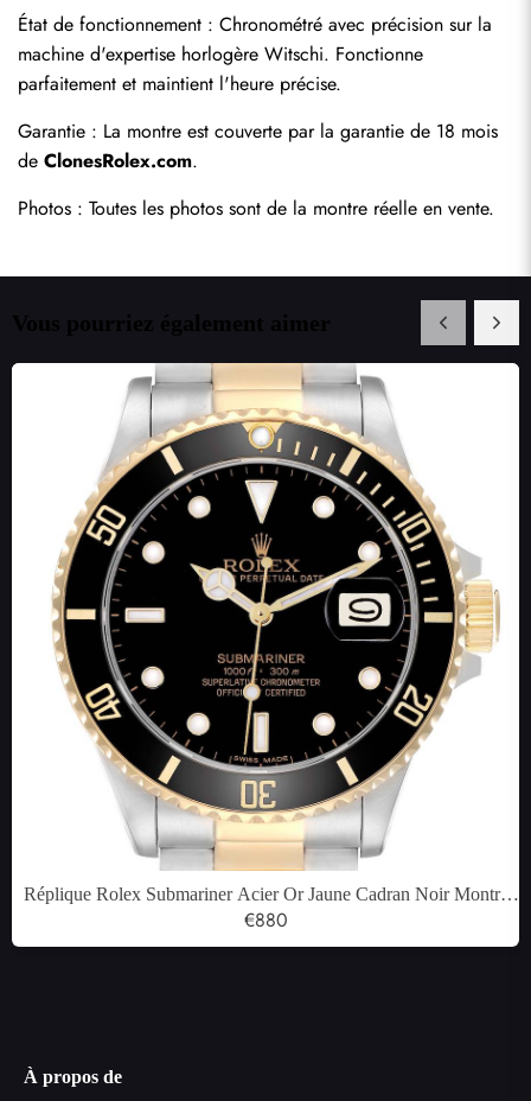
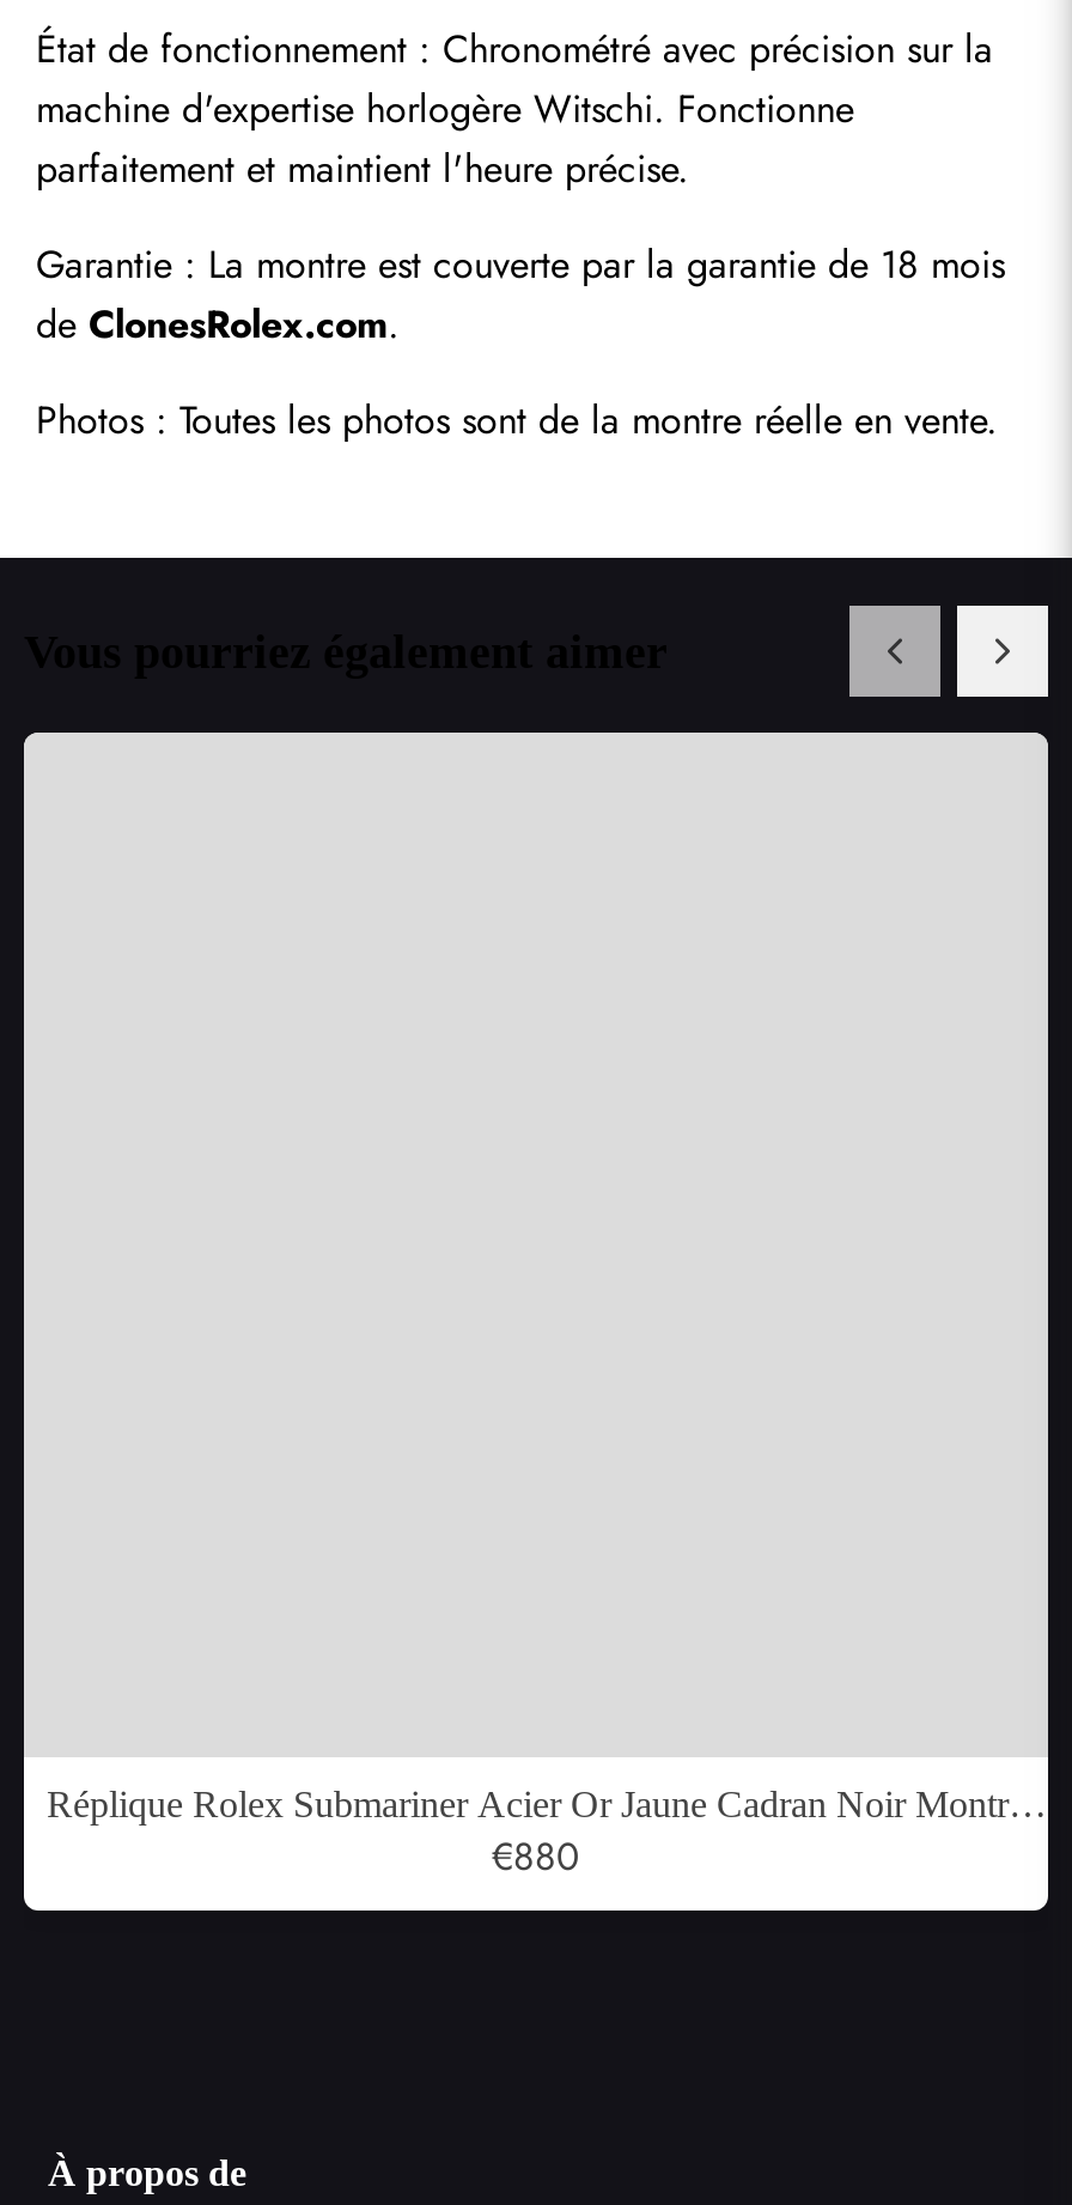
- [image]
